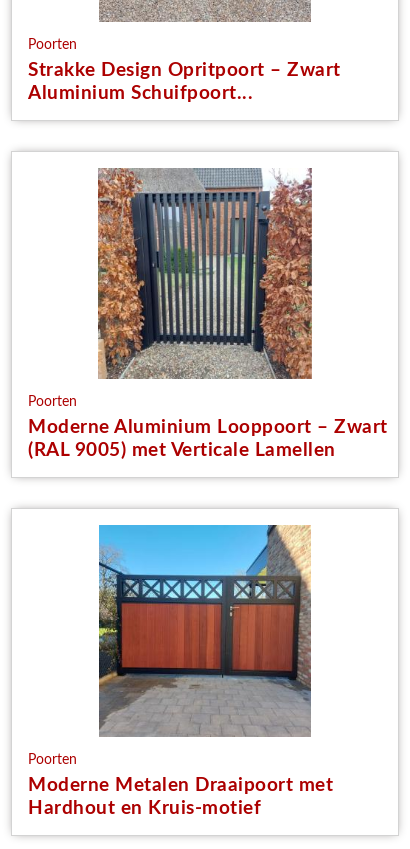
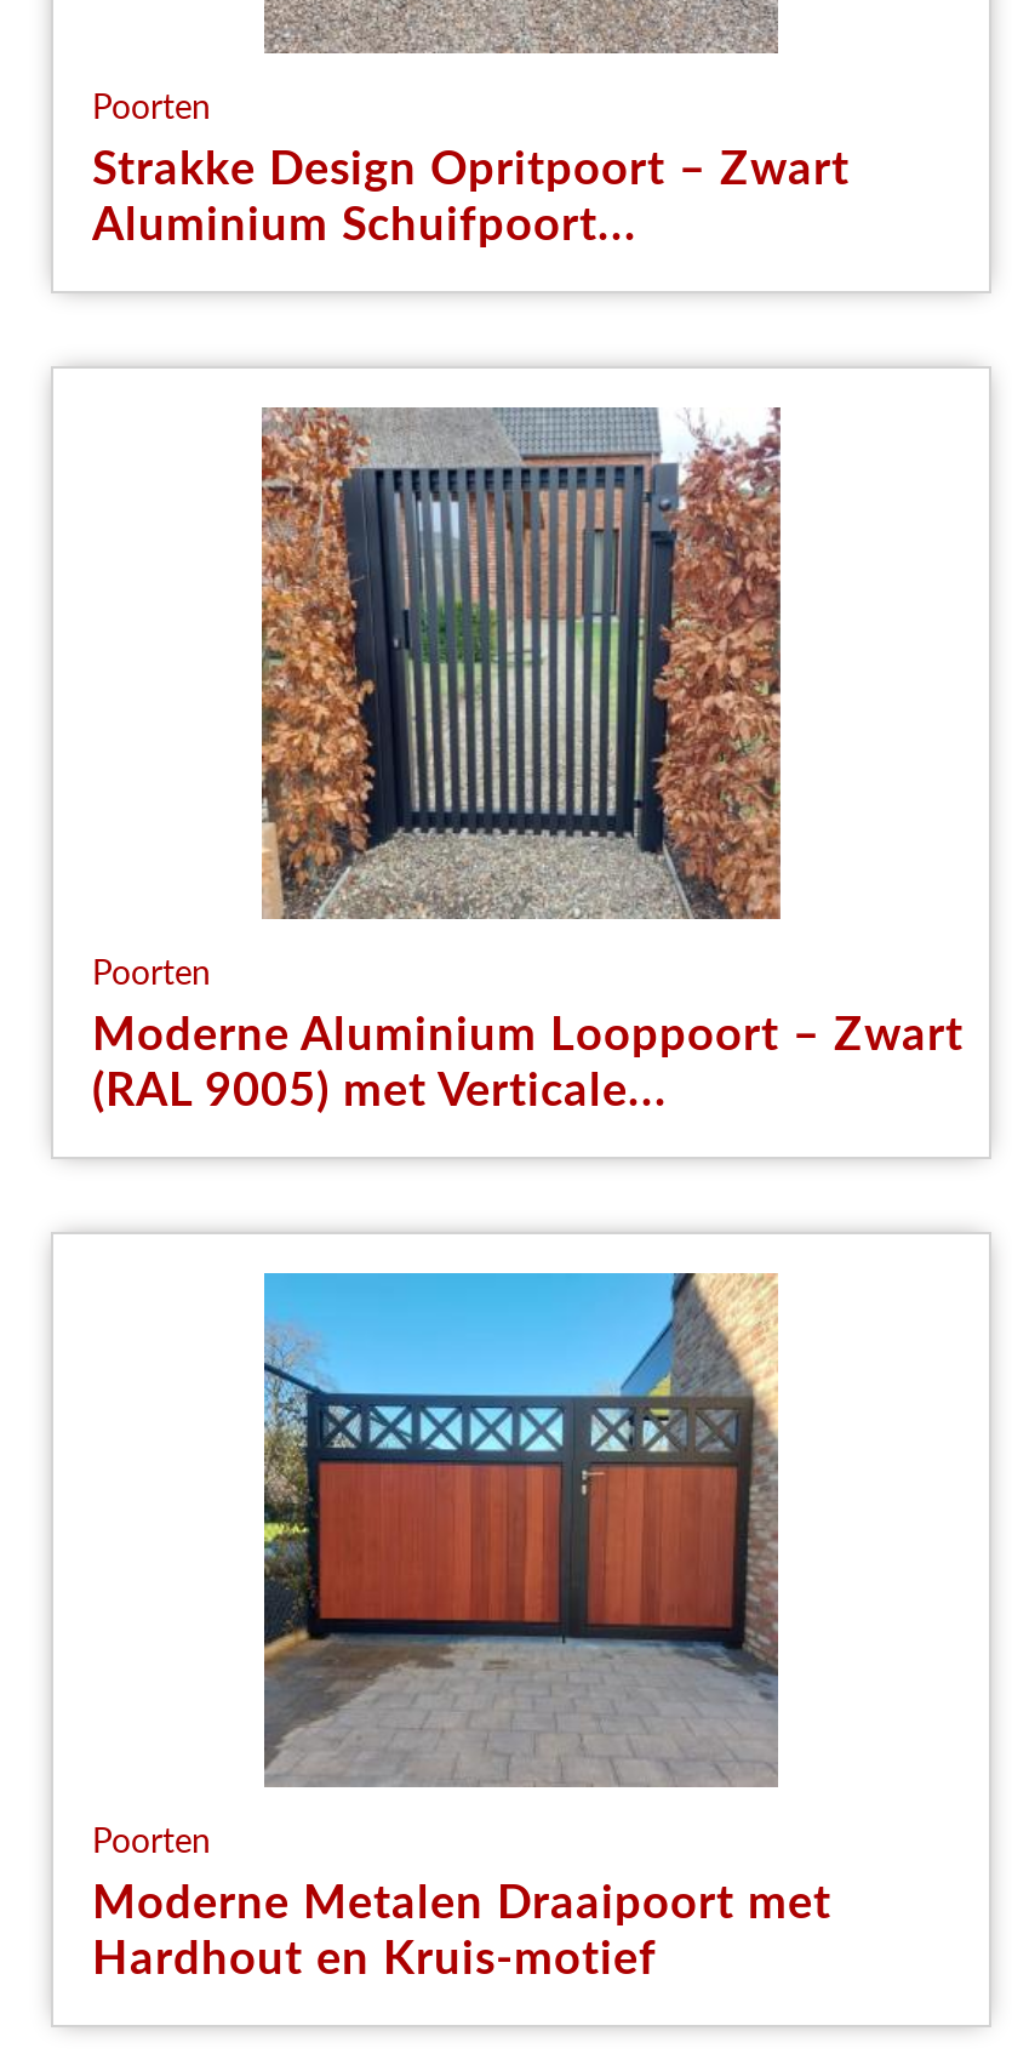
- (RAL 9005) met Verticale Lamellen
+ (RAL 9005) met Verticale...
